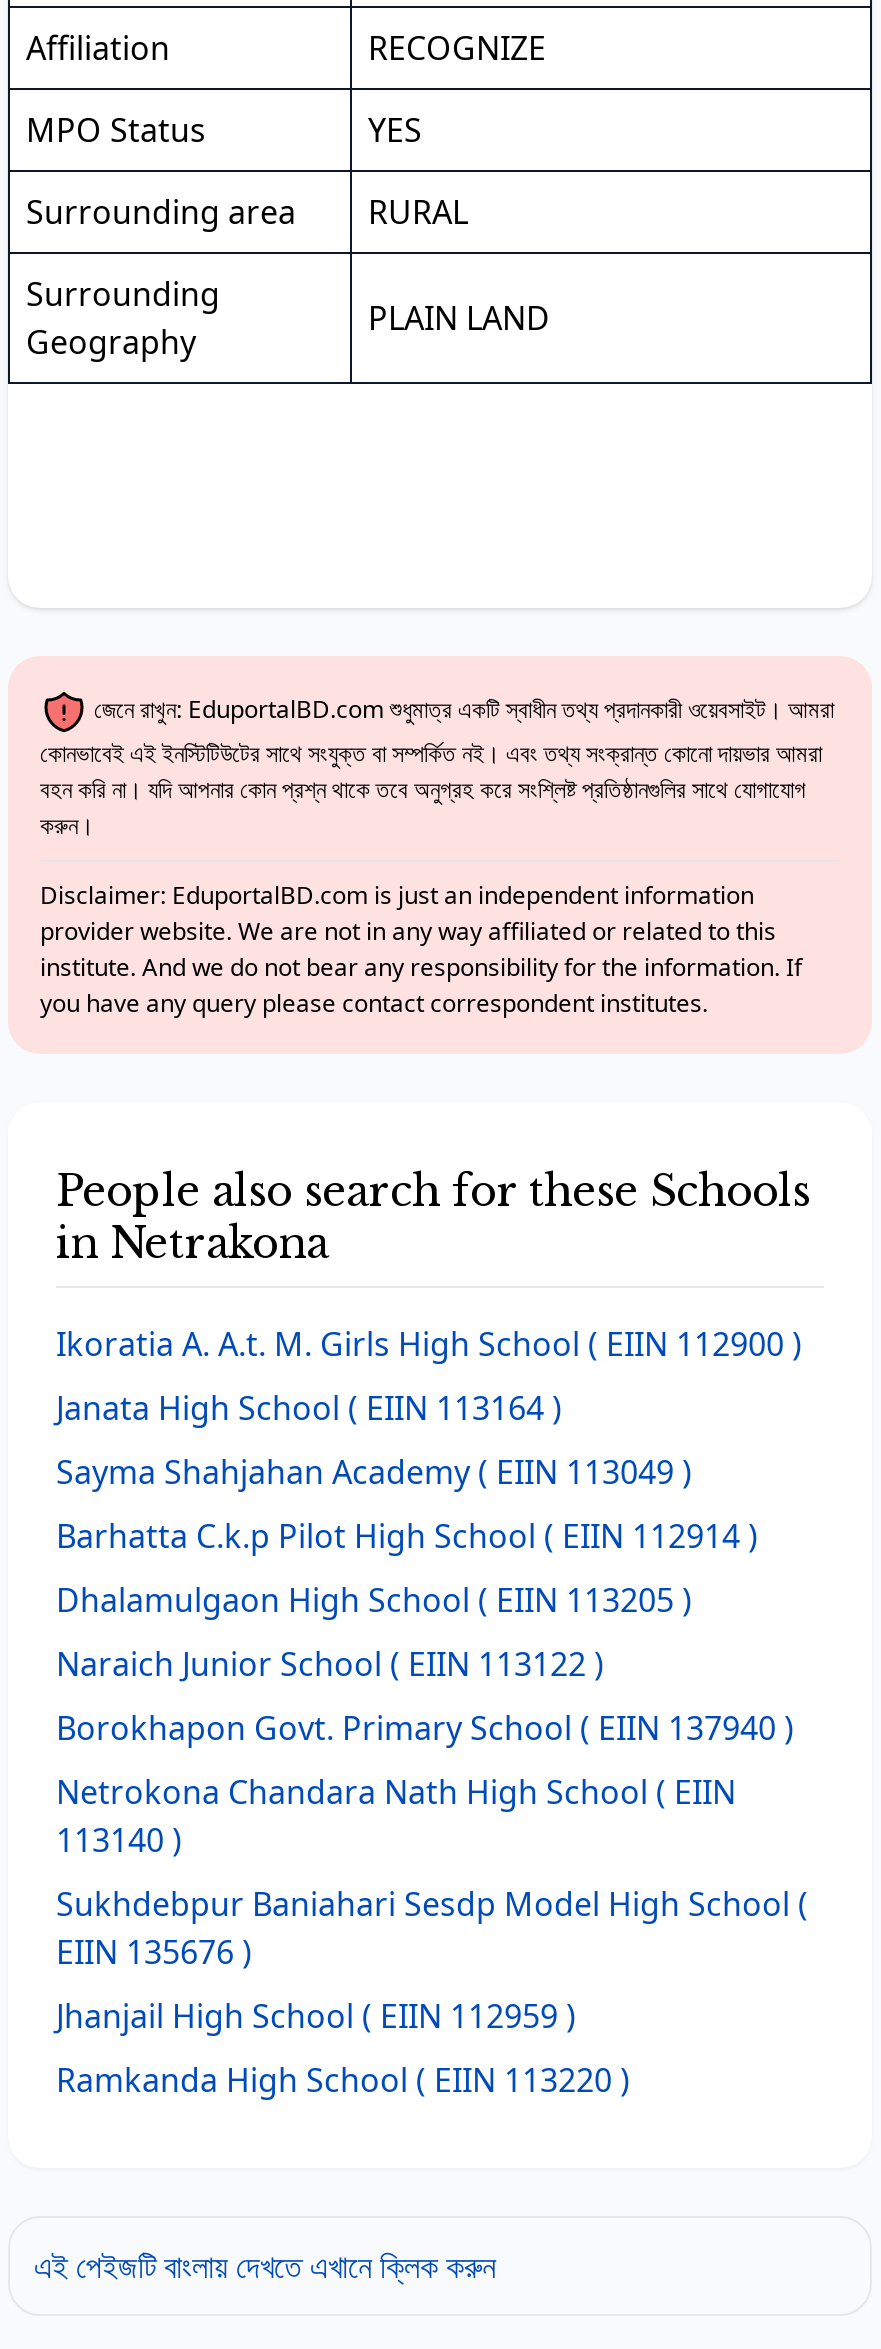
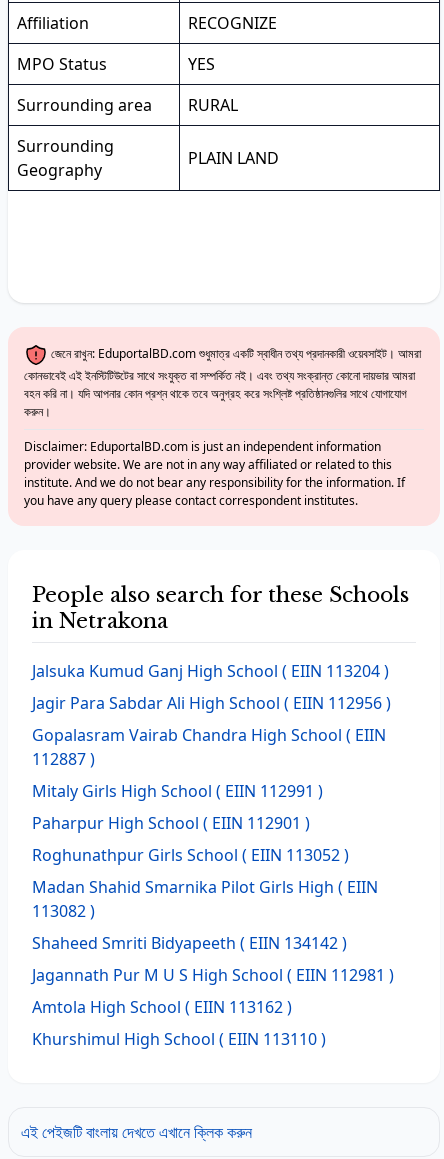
- Ikoratia A. A.t. M. Girls High School ( EIIN 112900 )
+ Jalsuka Kumud Ganj High School ( EIIN 113204 )

- Janata High School ( EIIN 113164 )
+ Jagir Para Sabdar Ali High School ( EIIN 112956 )

- Sayma Shahjahan Academy ( EIIN 113049 )
+ Gopalasram Vairab Chandra High School ( EIIN
+ 112887 )

- Barhatta C.k.p Pilot High School ( EIIN 112914 )
+ Mitaly Girls High School ( EIIN 112991 )

- Dhalamulgaon High School ( EIIN 113205 )
+ Paharpur High School ( EIIN 112901 )

- Naraich Junior School ( EIIN 113122 )
+ Roghunathpur Girls School ( EIIN 113052 )

- Borokhapon Govt. Primary School ( EIIN 137940 )
+ Madan Shahid Smarnika Pilot Girls High ( EIIN
+ 113082 )

- Netrokona Chandara Nath High School ( EIIN
- 113140 )
+ Shaheed Smriti Bidyapeeth ( EIIN 134142 )

- Sukhdebpur Baniahari Sesdp Model High School (
- EIIN 135676 )
+ Jagannath Pur M U S High School ( EIIN 112981 )

- Jhanjail High School ( EIIN 112959 )
+ Amtola High School ( EIIN 113162 )

- Ramkanda High School ( EIIN 113220 )
+ Khurshimul High School ( EIIN 113110 )
